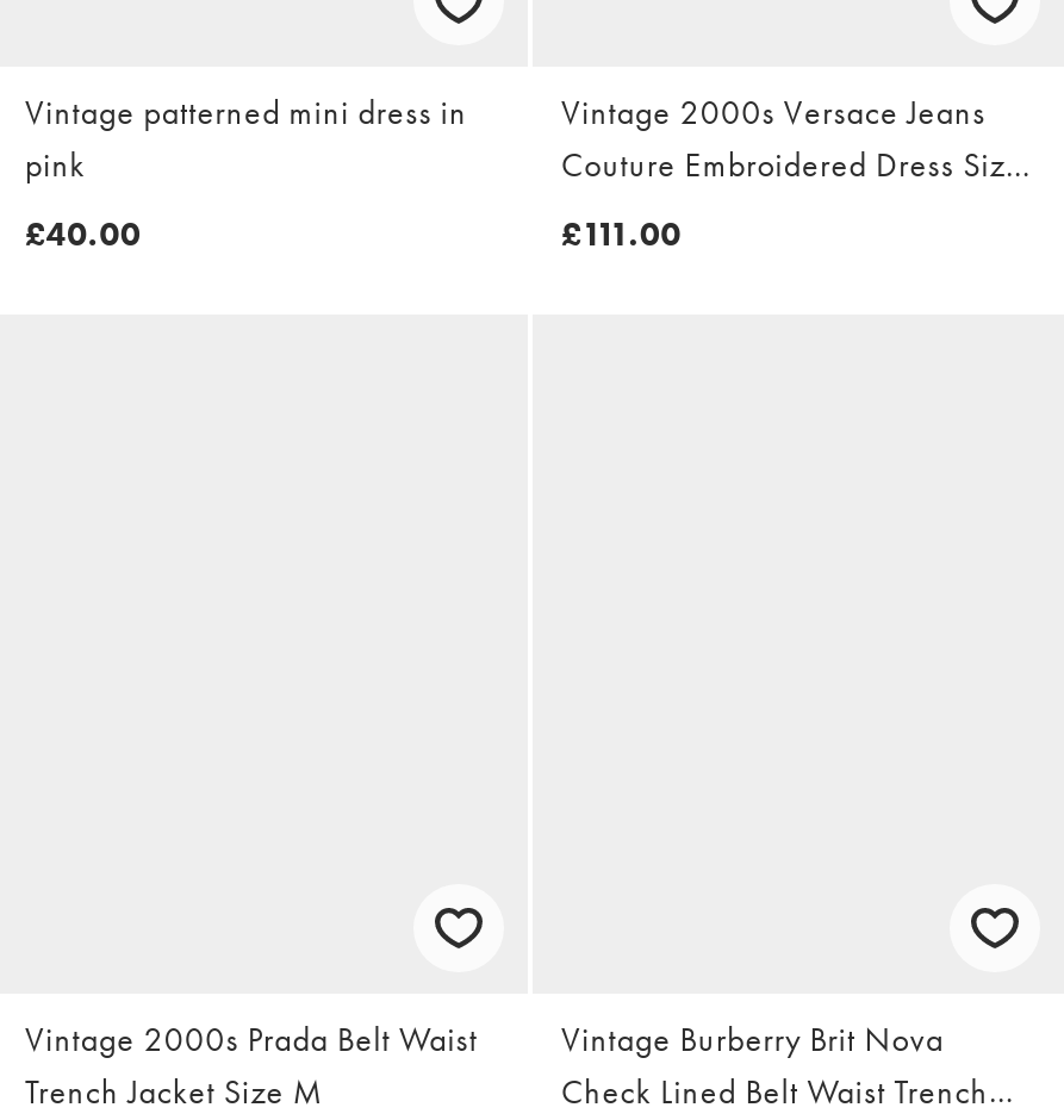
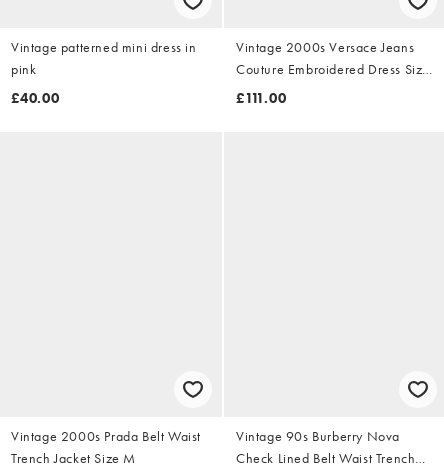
- Vintage Burberry Brit Nova
+ Vintage 90s Burberry Nova
